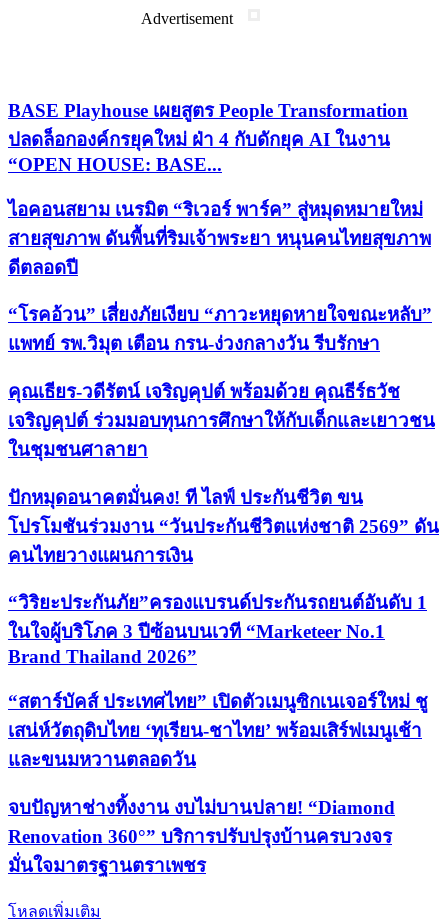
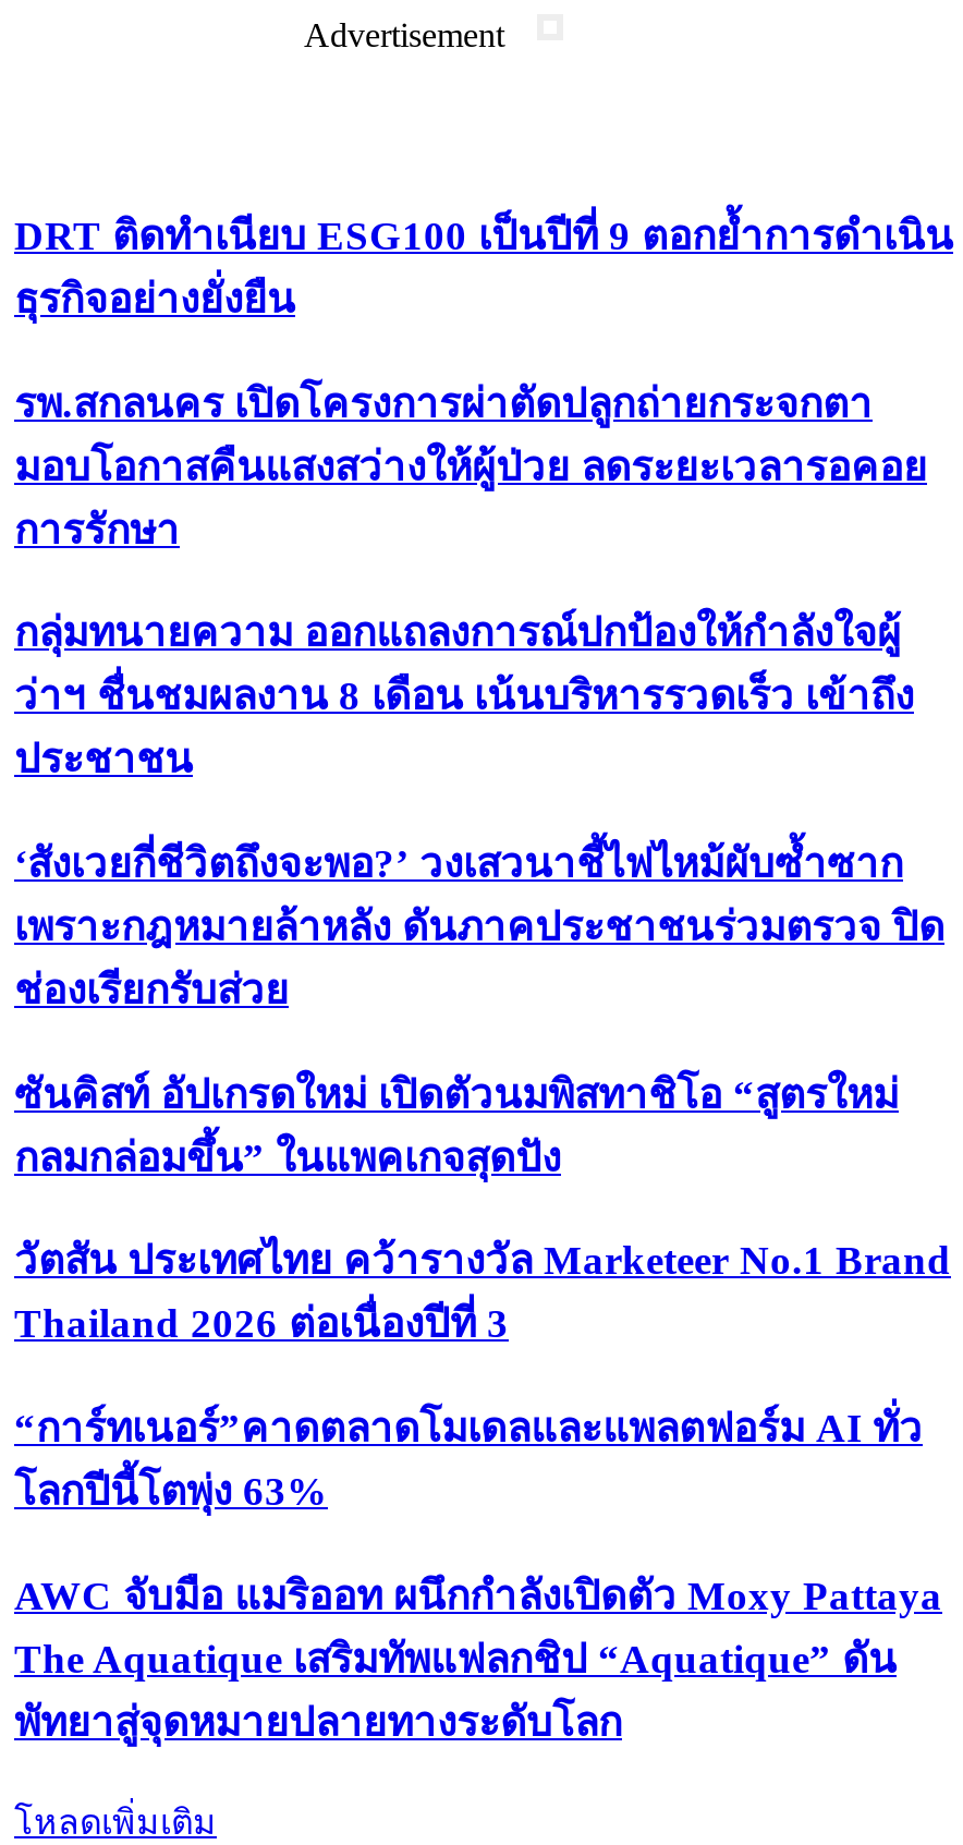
- BASE Playhouse เผยสูตร People Transformation
- ปลดล็อกองค์กรยุคใหม่ ฝ่า 4 กับดักยุค AI ในงาน
- “OPEN HOUSE: BASE...
+ DRT ติดทำเนียบ ESG100 เป็นปีที่ 9 ตอกย้ำการดำเนิน
+ ธุรกิจอย่างยั่งยืน

- ไอคอนสยาม เนรมิต “ริเวอร์ พาร์ค” สู่หมุดหมายใหม่
- สายสุขภาพ ดันพื้นที่ริมเจ้าพระยา หนุนคนไทยสุขภาพ
- ดีตลอดปี
+ รพ.สกลนคร เปิดโครงการผ่าตัดปลูกถ่ายกระจกตา
+ มอบโอกาสคืนแสงสว่างให้ผู้ป่วย ลดระยะเวลารอคอย
+ การรักษา

- “โรคอ้วน” เสี่ยงภัยเงียบ “ภาวะหยุดหายใจขณะหลับ”
- แพทย์ รพ.วิมุต เตือน กรน-ง่วงกลางวัน รีบรักษา
+ กลุ่มทนายความ ออกแถลงการณ์ปกป้องให้กำลังใจผู้
+ ว่าฯ ชื่นชมผลงาน 8 เดือน เน้นบริหารรวดเร็ว เข้าถึง
+ ประชาชน

- คุณเธียร-วดีรัตน์ เจริญคุปต์ พร้อมด้วย คุณธีร์ธวัช
- เจริญคุปต์ ร่วมมอบทุนการศึกษาให้กับเด็กและเยาวชน
- ในชุมชนศาลายา
+ ‘สังเวยกี่ชีวิตถึงจะพอ?’ วงเสวนาชี้ไฟไหม้ผับซ้ำซาก
+ เพราะกฎหมายล้าหลัง ดันภาคประชาชนร่วมตรวจ ปิด
+ ช่องเรียกรับส่วย

- ปักหมุดอนาคตมั่นคง! ที ไลฟ์ ประกันชีวิต ขน
- โปรโมชันร่วมงาน “วันประกันชีวิตแห่งชาติ 2569” ดัน
- คนไทยวางแผนการเงิน
+ ซันคิสท์ อัปเกรดใหม่ เปิดตัวนมพิสทาชิโอ “สูตรใหม่
+ กลมกล่อมขึ้น” ในแพคเกจสุดปัง

- “วิริยะประกันภัย”ครองแบรนด์ประกันรถยนต์อันดับ 1
- ในใจผู้บริโภค 3 ปีซ้อนบนเวที “Marketeer No.1
- Brand Thailand 2026”
+ วัตสัน ประเทศไทย คว้ารางวัล Marketeer No.1 Brand
+ Thailand 2026 ต่อเนื่องปีที่ 3

- “สตาร์บัคส์ ประเทศไทย” เปิดตัวเมนูซิกเนเจอร์ใหม่ ชู
- เสน่ห์วัตถุดิบไทย ‘ทุเรียน-ชาไทย’ พร้อมเสิร์ฟเมนูเช้า
- และขนมหวานตลอดวัน
+ “การ์ทเนอร์”คาดตลาดโมเดลและแพลตฟอร์ม AI ทั่ว
+ โลกปีนี้โตพุ่ง 63%

- จบปัญหาช่างทิ้งงาน งบไม่บานปลาย! “Diamond
- Renovation 360°” บริการปรับปรุงบ้านครบวงจร
- มั่นใจมาตรฐานตราเพชร
+ AWC จับมือ แมริออท ผนึกกำลังเปิดตัว Moxy Pattaya
+ The Aquatique เสริมทัพแฟลกชิป “Aquatique” ดัน
+ พัทยาสู่จุดหมายปลายทางระดับโลก
